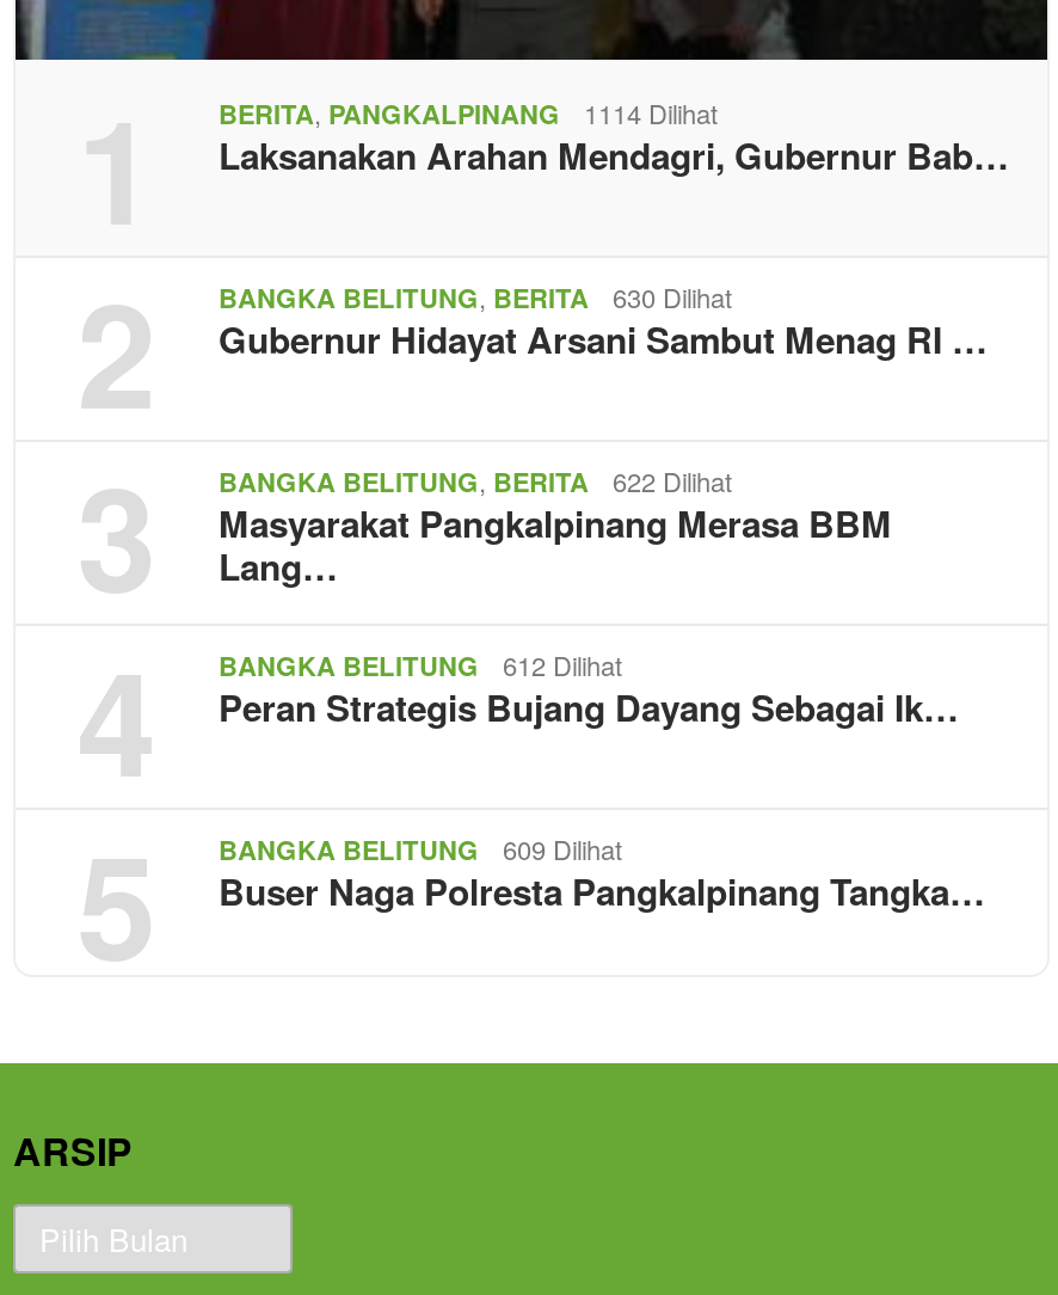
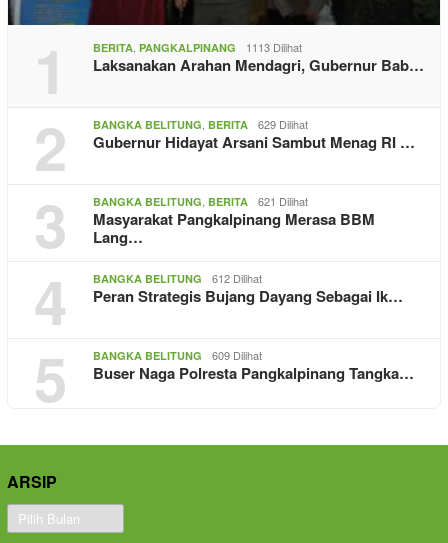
- 1114 Dilihat
+ 1113 Dilihat

- 630 Dilihat
+ 629 Dilihat

- 622 Dilihat
+ 621 Dilihat
